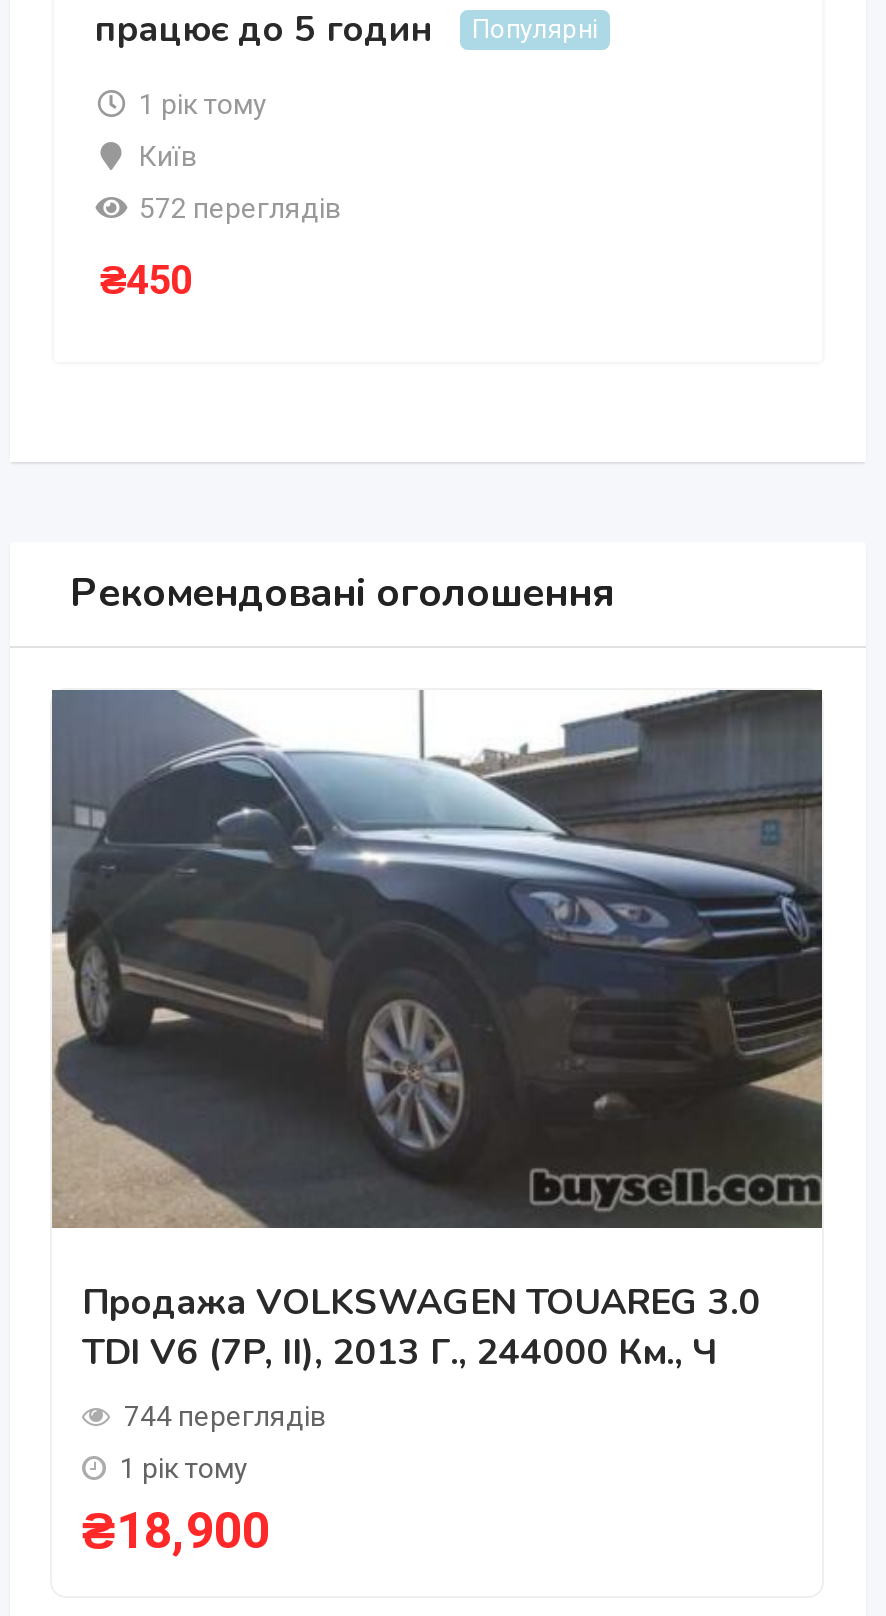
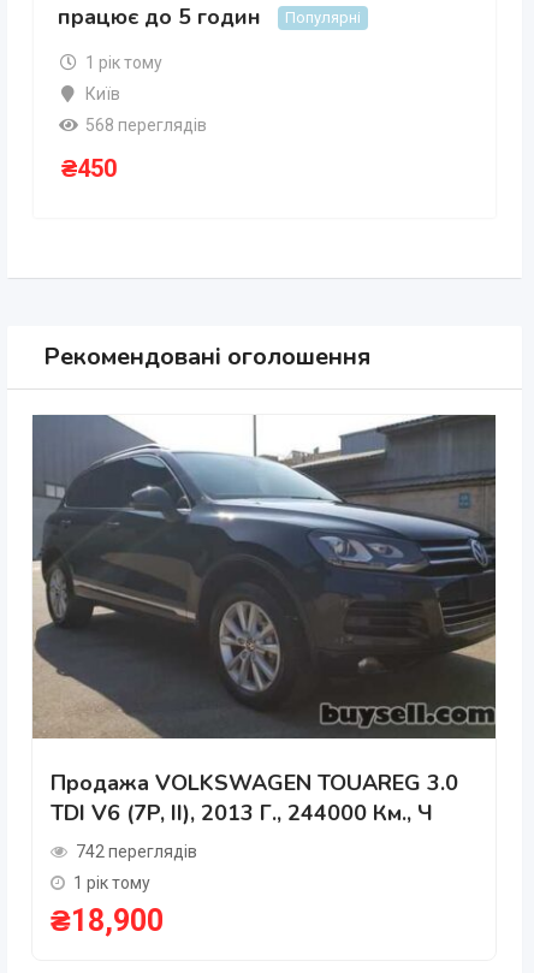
- 572 переглядів
+ 568 переглядів

- 744 переглядів
+ 742 переглядів
